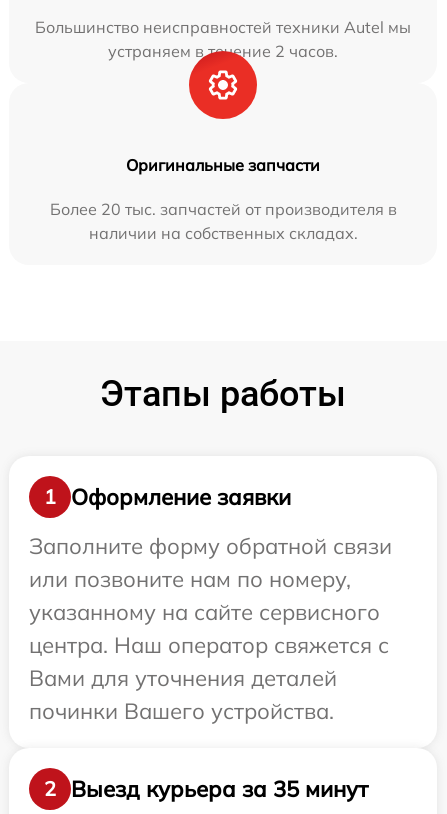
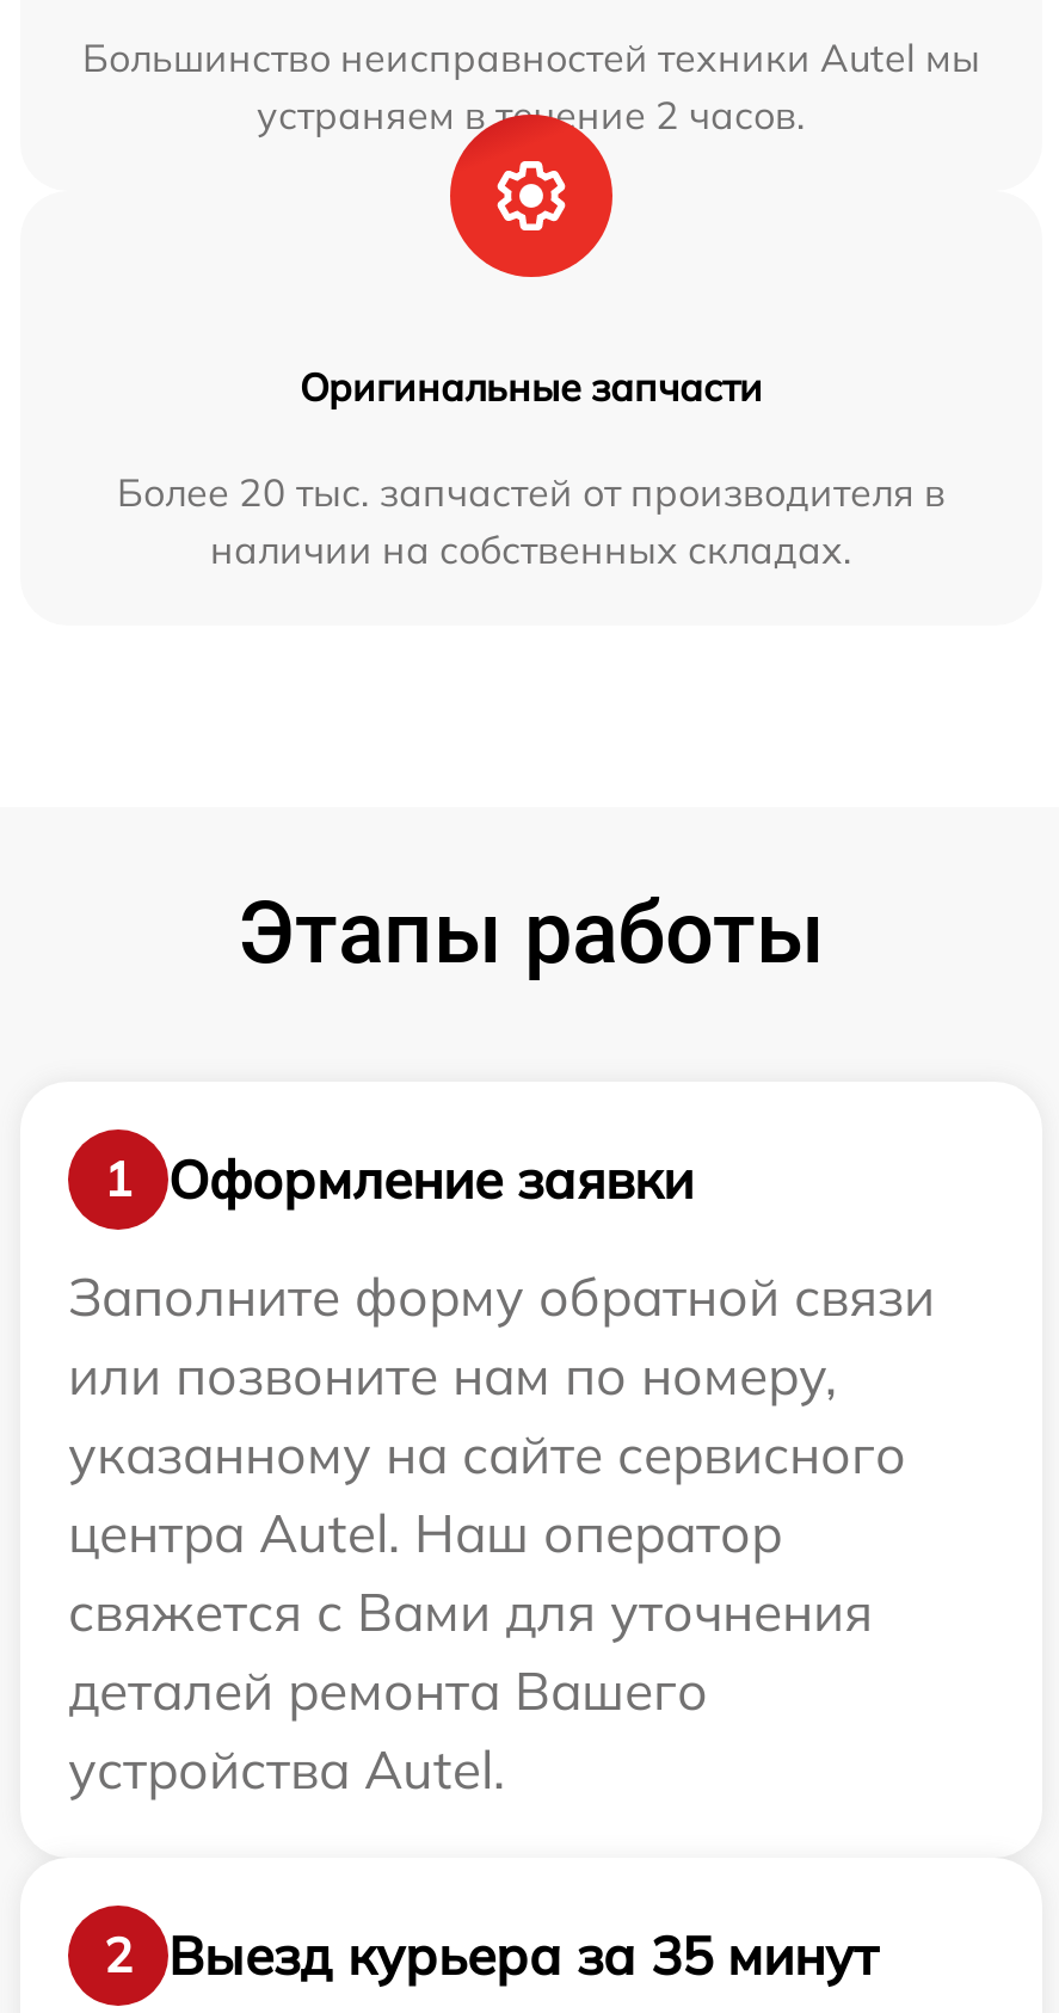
- центра. Наш оператор свяжется с
- Вами для уточнения деталей
- починки Вашего устройства.
+ центра Autel. Наш оператор
+ свяжется с Вами для уточнения
+ деталей ремонта Вашего
+ устройства Autel.
